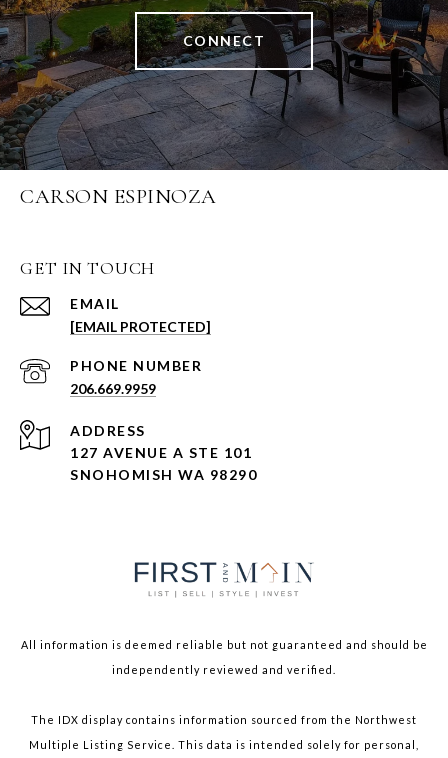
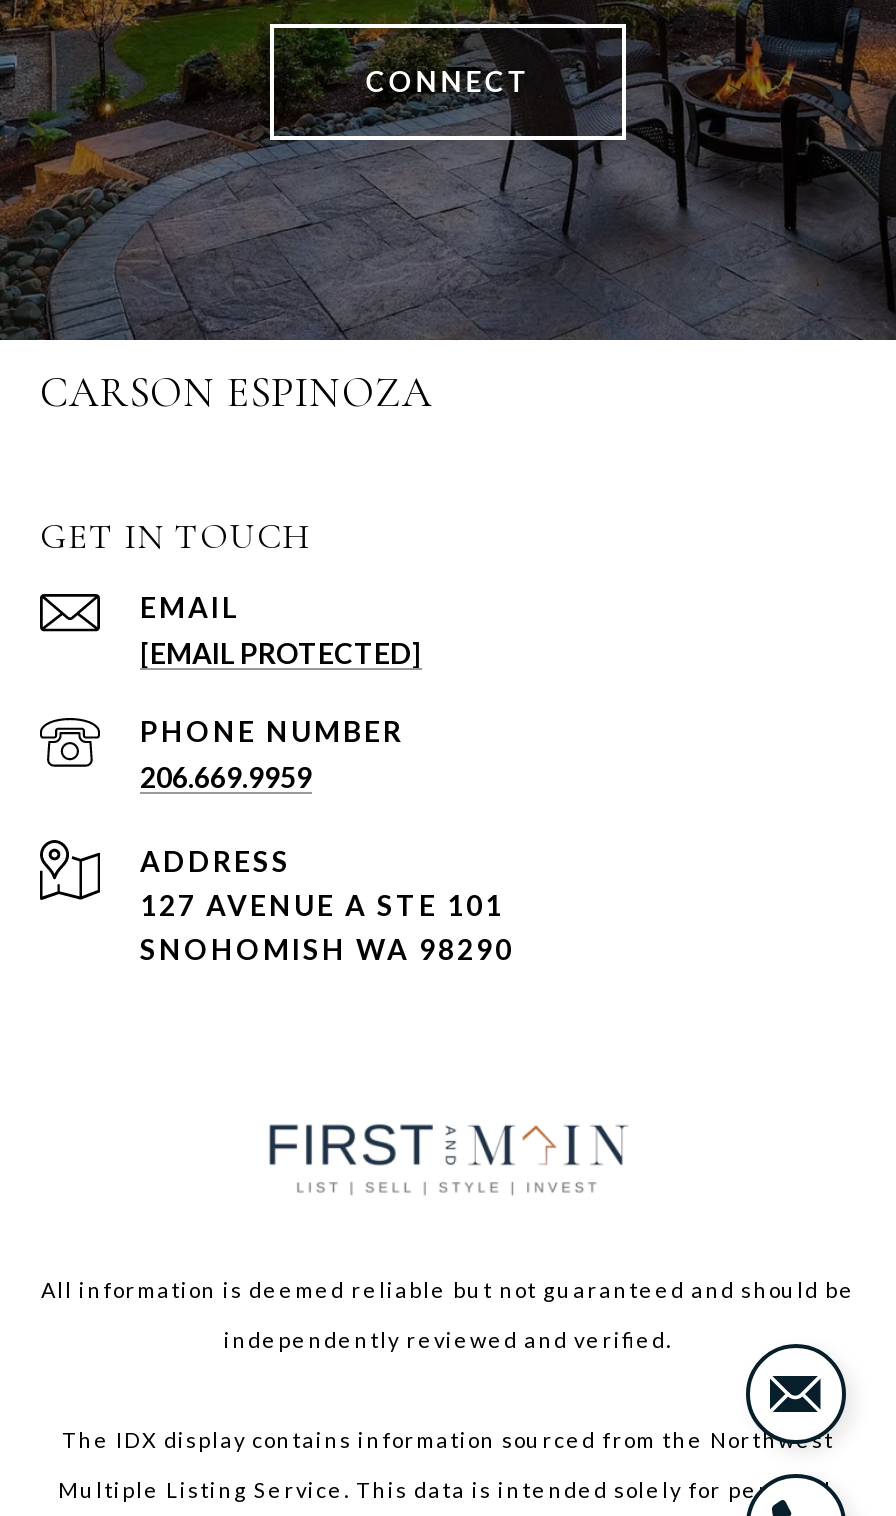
+ [image]
